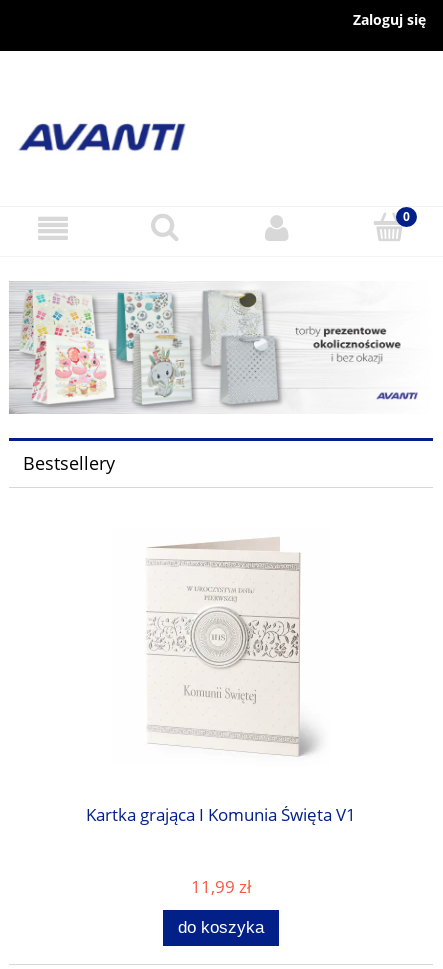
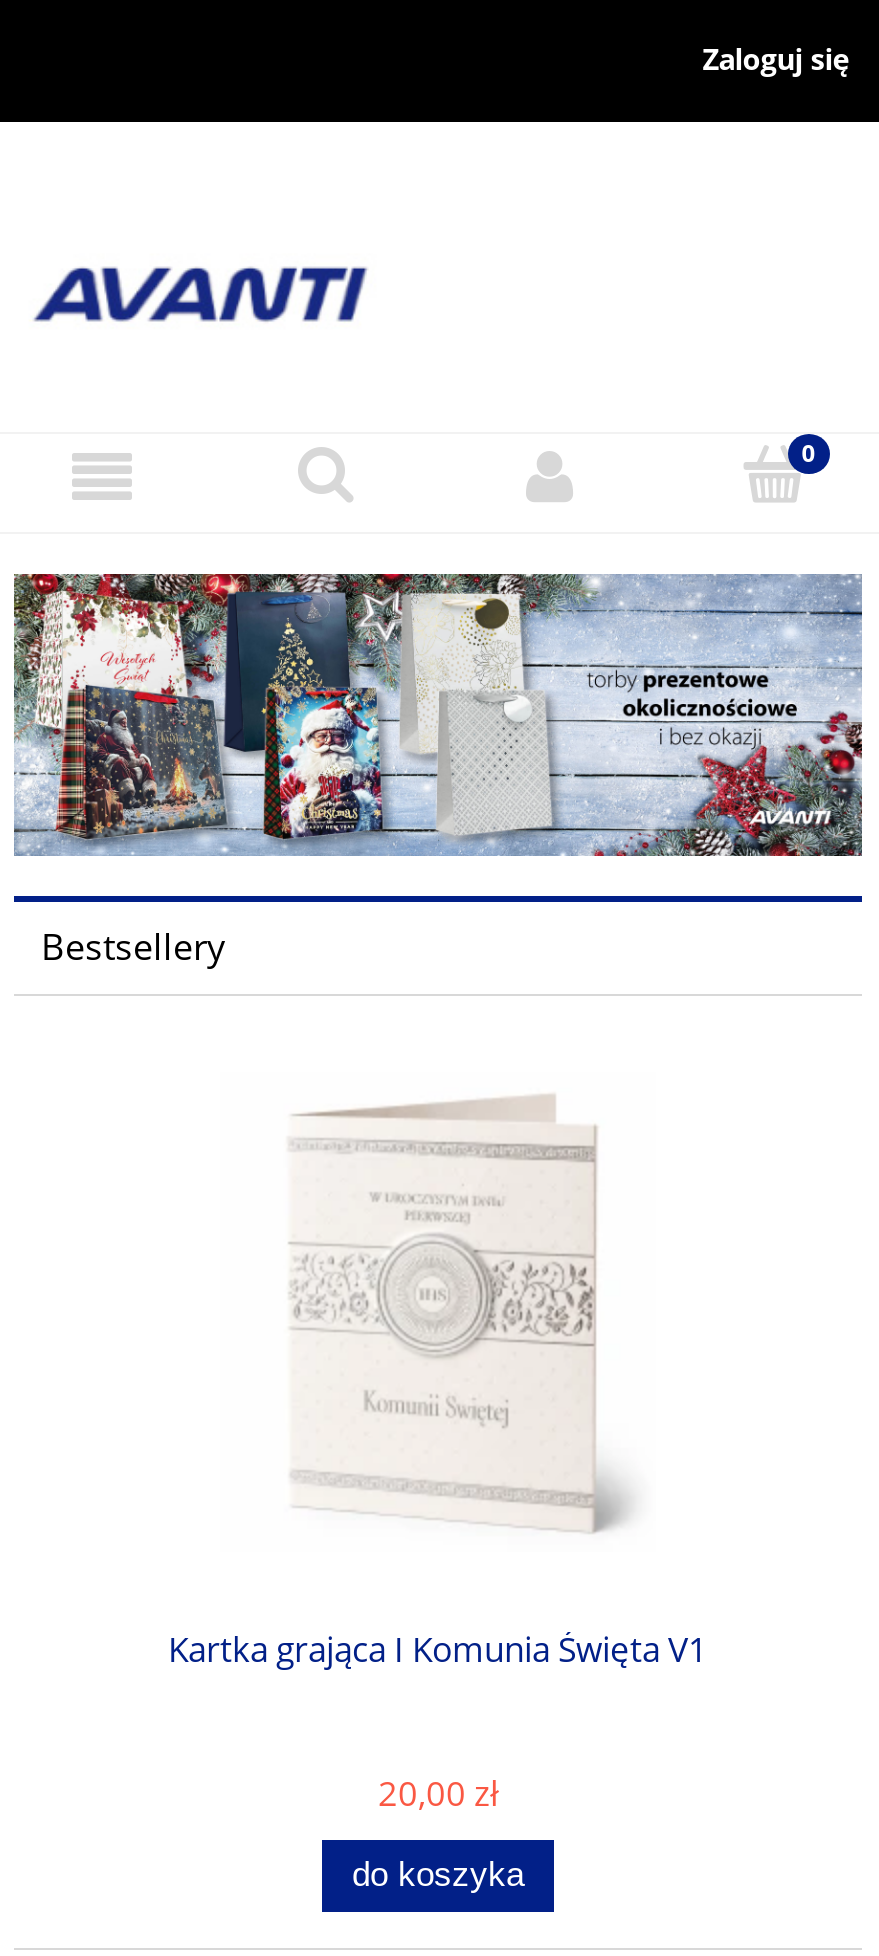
- [image]
+ [image]

- 11,99 zł
+ 20,00 zł
